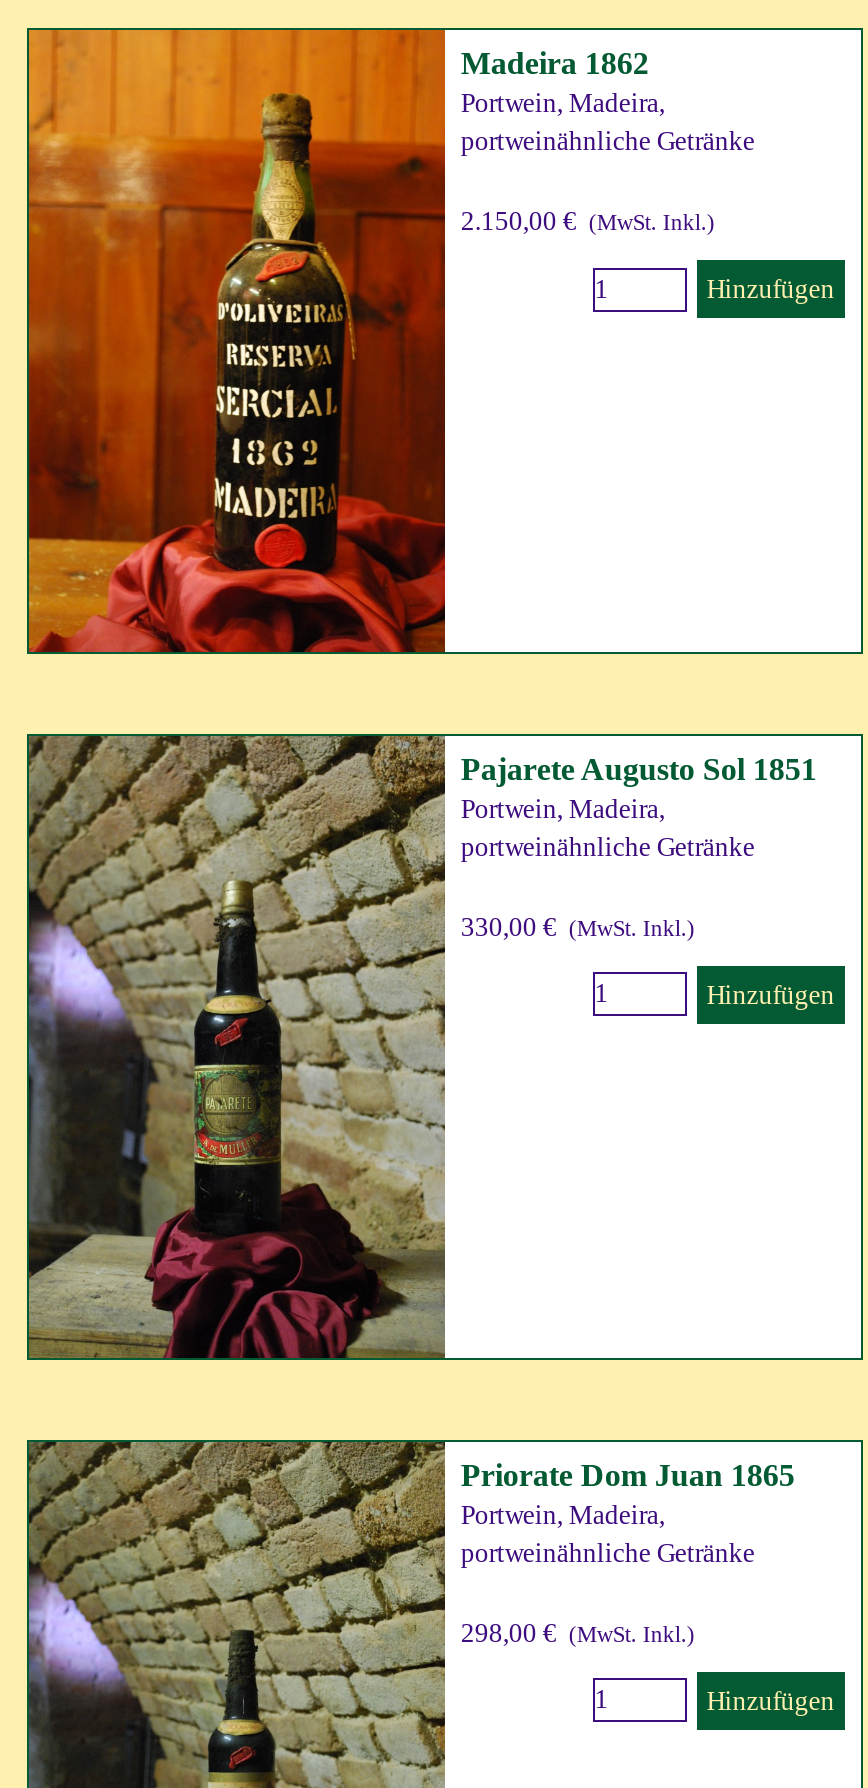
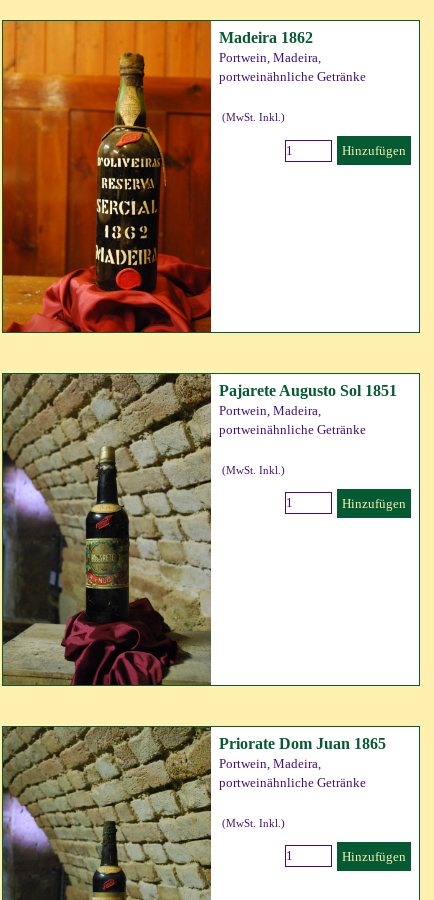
- 2.150,00 € (MwSt. Inkl.)
+ (MwSt. Inkl.)

- 330,00 € (MwSt. Inkl.)
+ (MwSt. Inkl.)

- 298,00 € (MwSt. Inkl.)
+ (MwSt. Inkl.)
